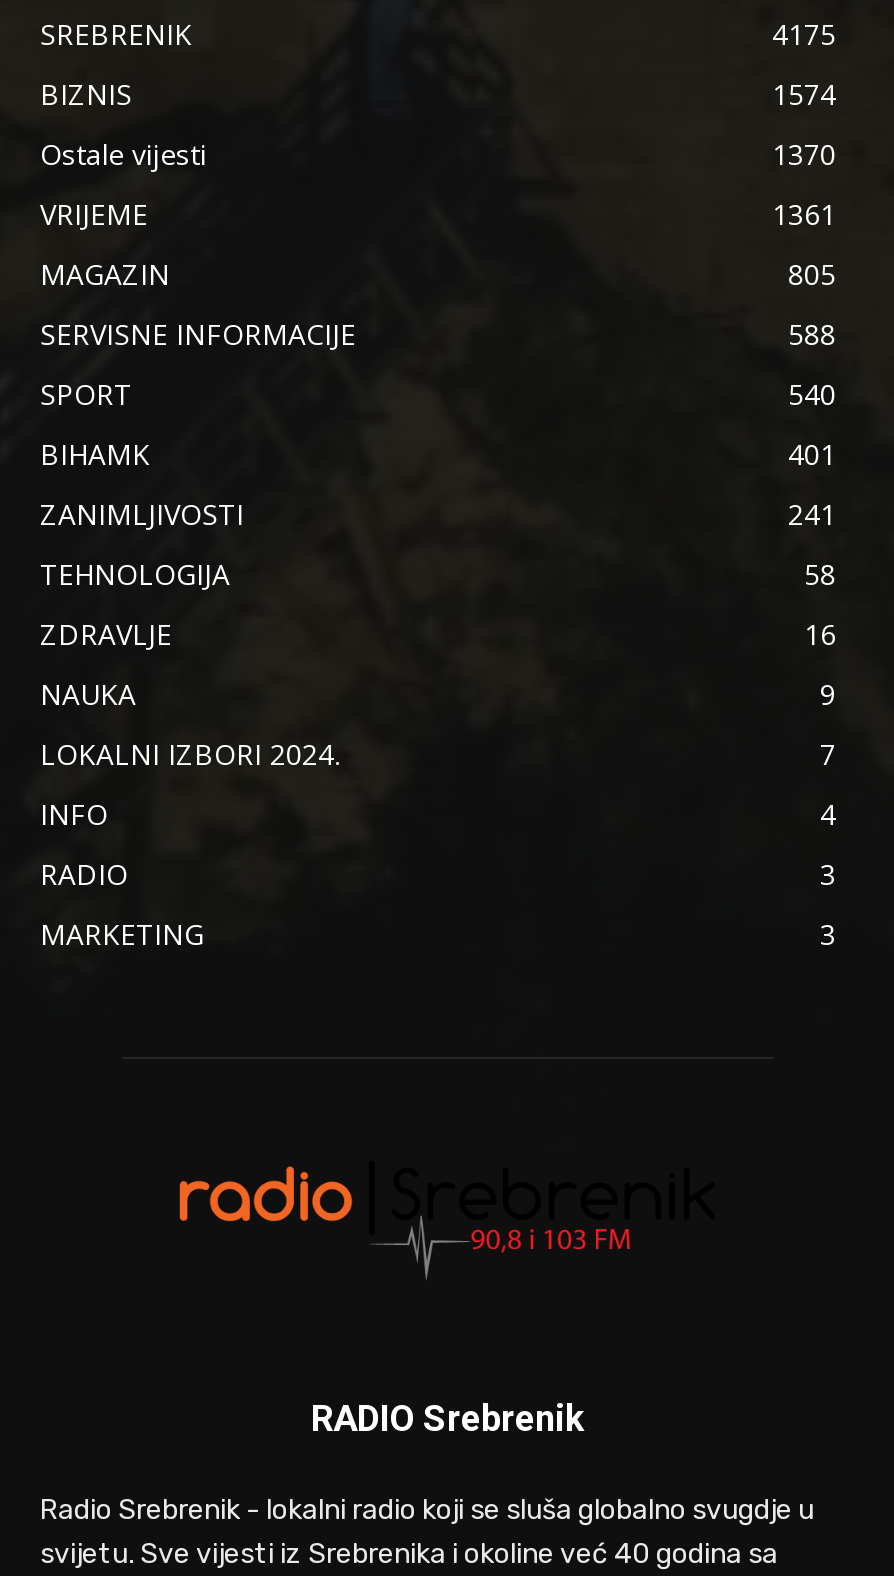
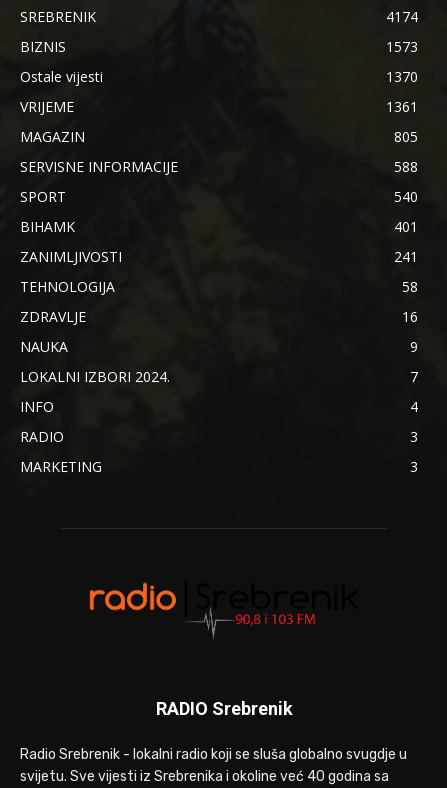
- 4175
+ 4174

- 1574
+ 1573
